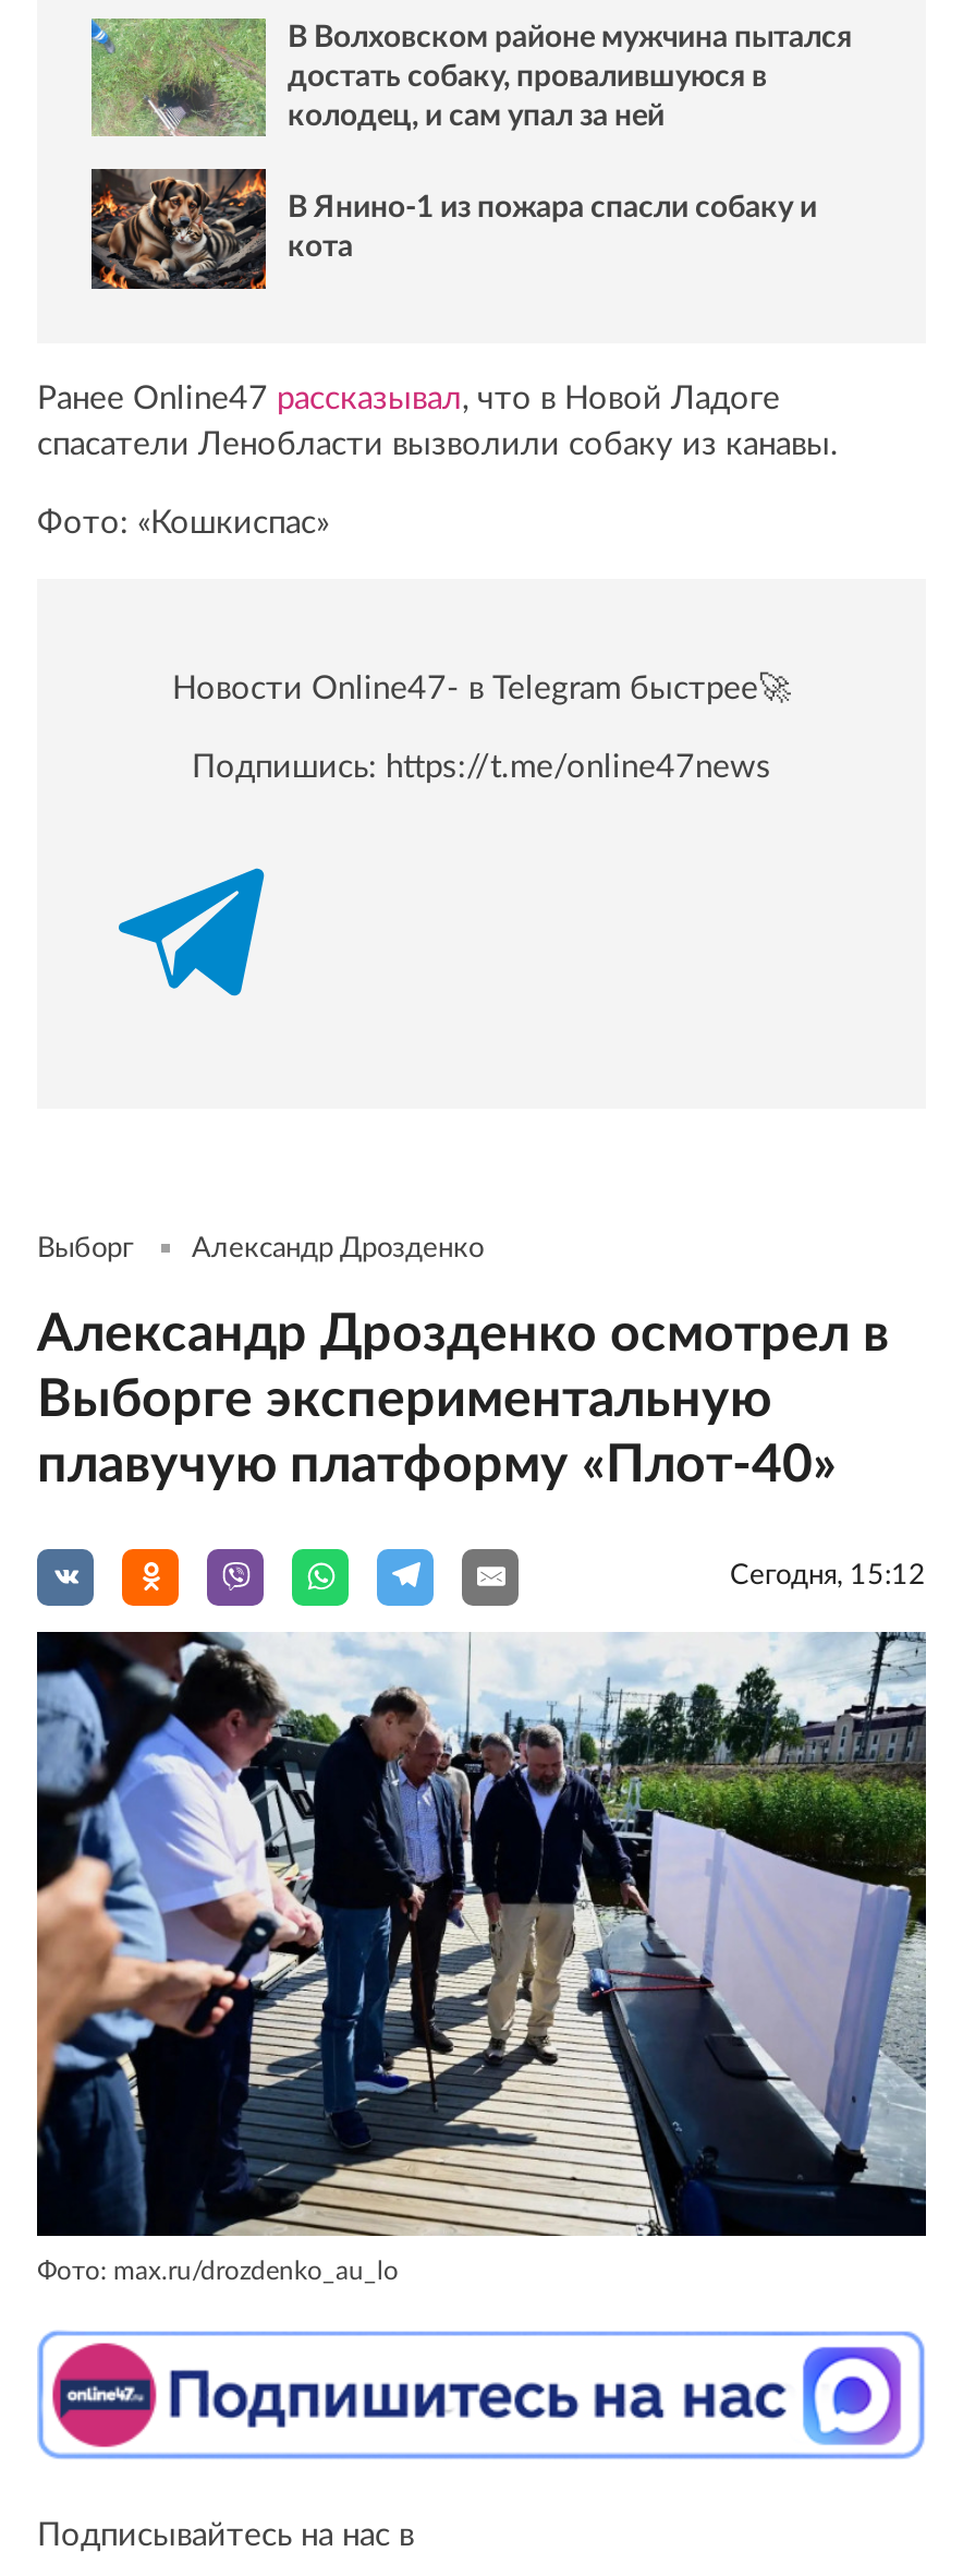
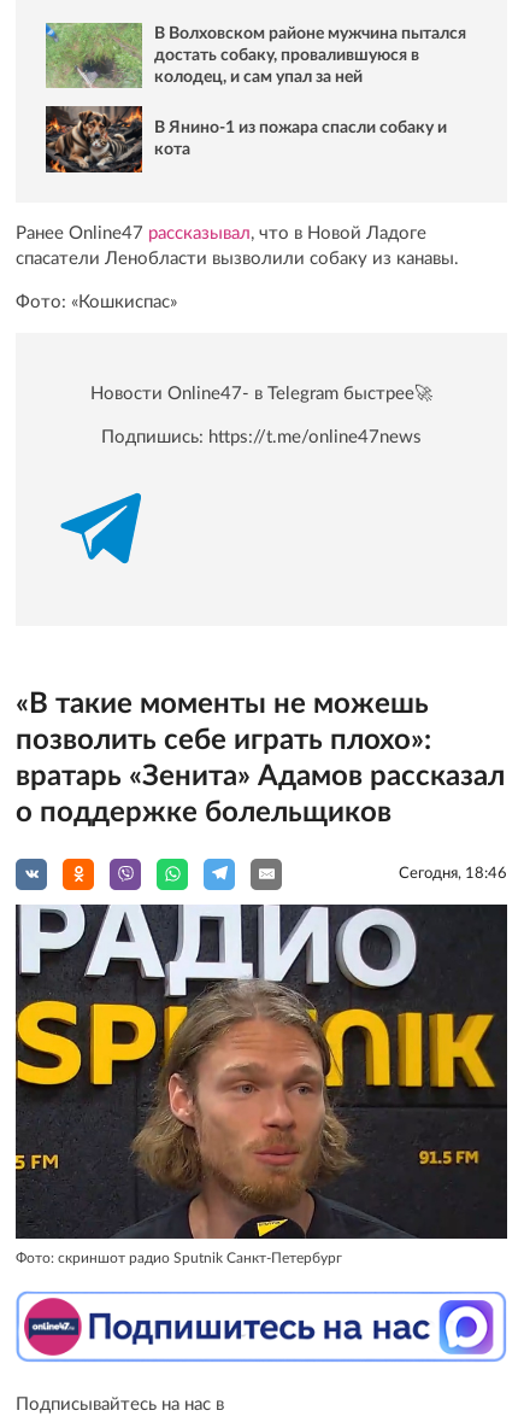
- Выборг
- Александр Дрозденко
- Александр Дрозденко осмотрел в
- Выборге экспериментальную
- плавучую платформу «Плот‑40»
- Сегодня, 15:12
+ «В такие моменты не можешь
+ позволить себе играть плохо»:
+ вратарь «Зенита» Адамов рассказал
+ о поддержке болельщиков
+ Сегодня, 18:46

- [image]
- Фото: max.ru/drozdenko_au_lo
+ [image]
+ Фото: скриншот радио Sputnik Санкт-Петербург
